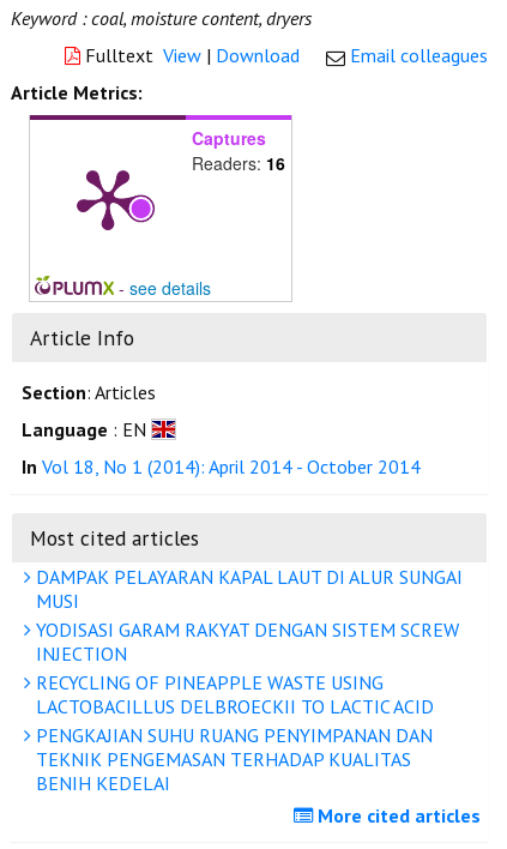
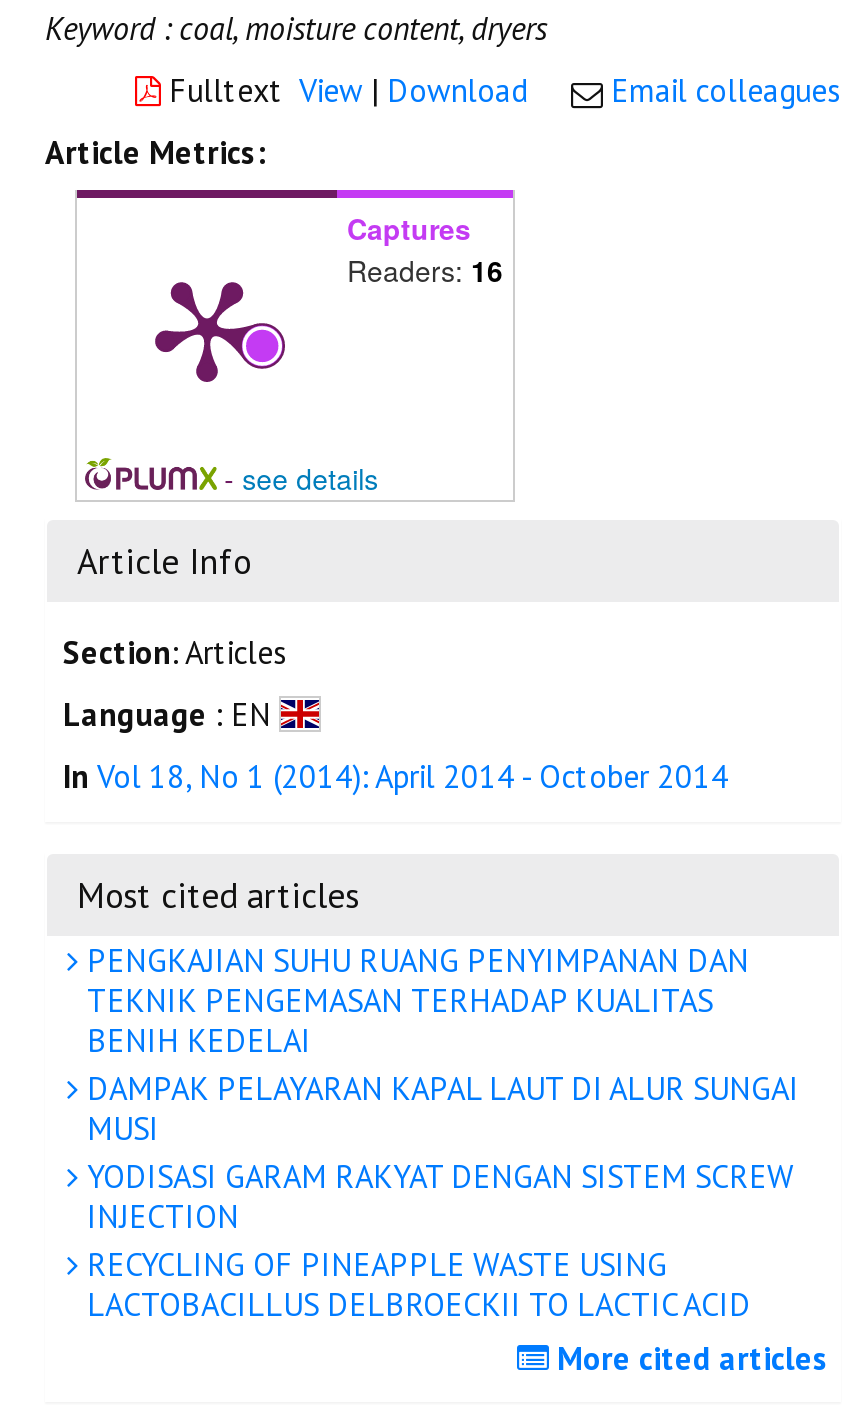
moved down: DAMPAK PELAYARAN KAPAL LAUT DI ALUR SUNGAI | MUSI | YODISASI GARAM RAKYAT DENGAN SISTEM SCREW | INJECTION | RECYCLING OF PINEAPPLE WASTE USING | LACTOBACILLUS DELBROECKII TO LACTIC ACID

moved up: PENGKAJIAN SUHU RUANG PENYIMPANAN DAN | TEKNIK PENGEMASAN TERHADAP KUALITAS | BENIH KEDELAI
